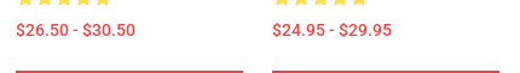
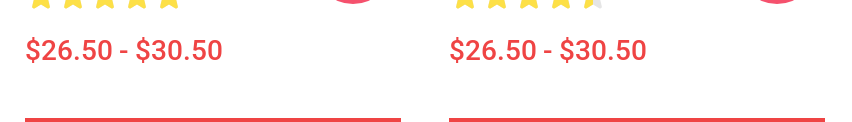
- $24.95 - $29.95
+ $26.50 - $30.50
